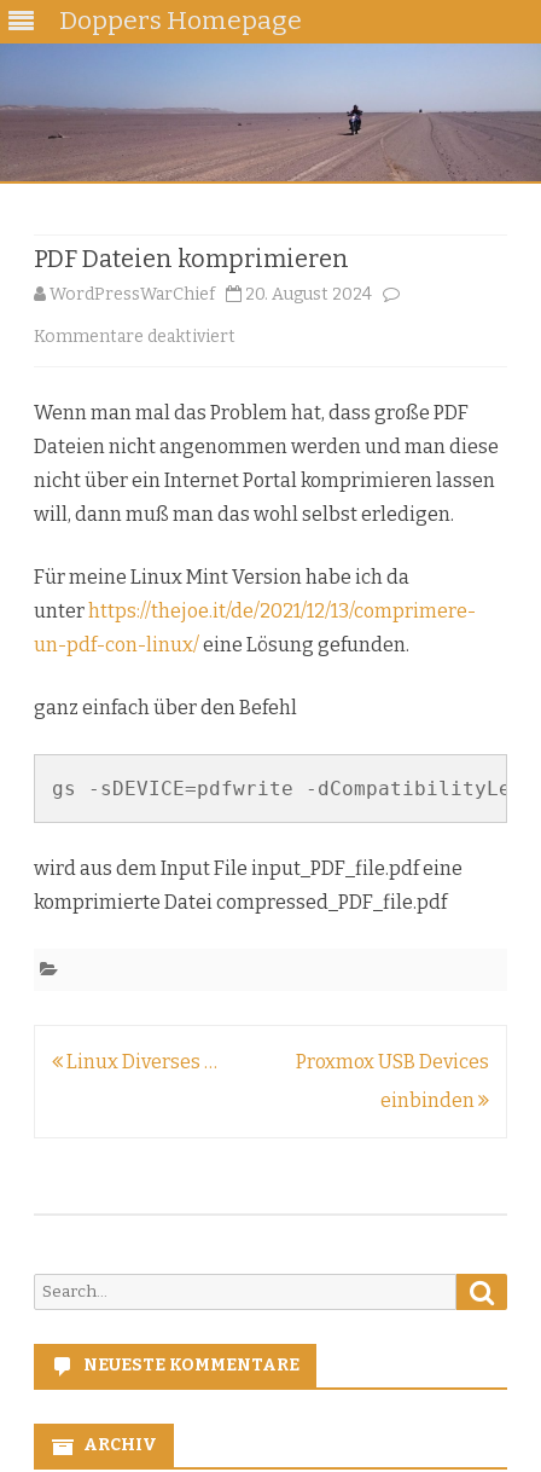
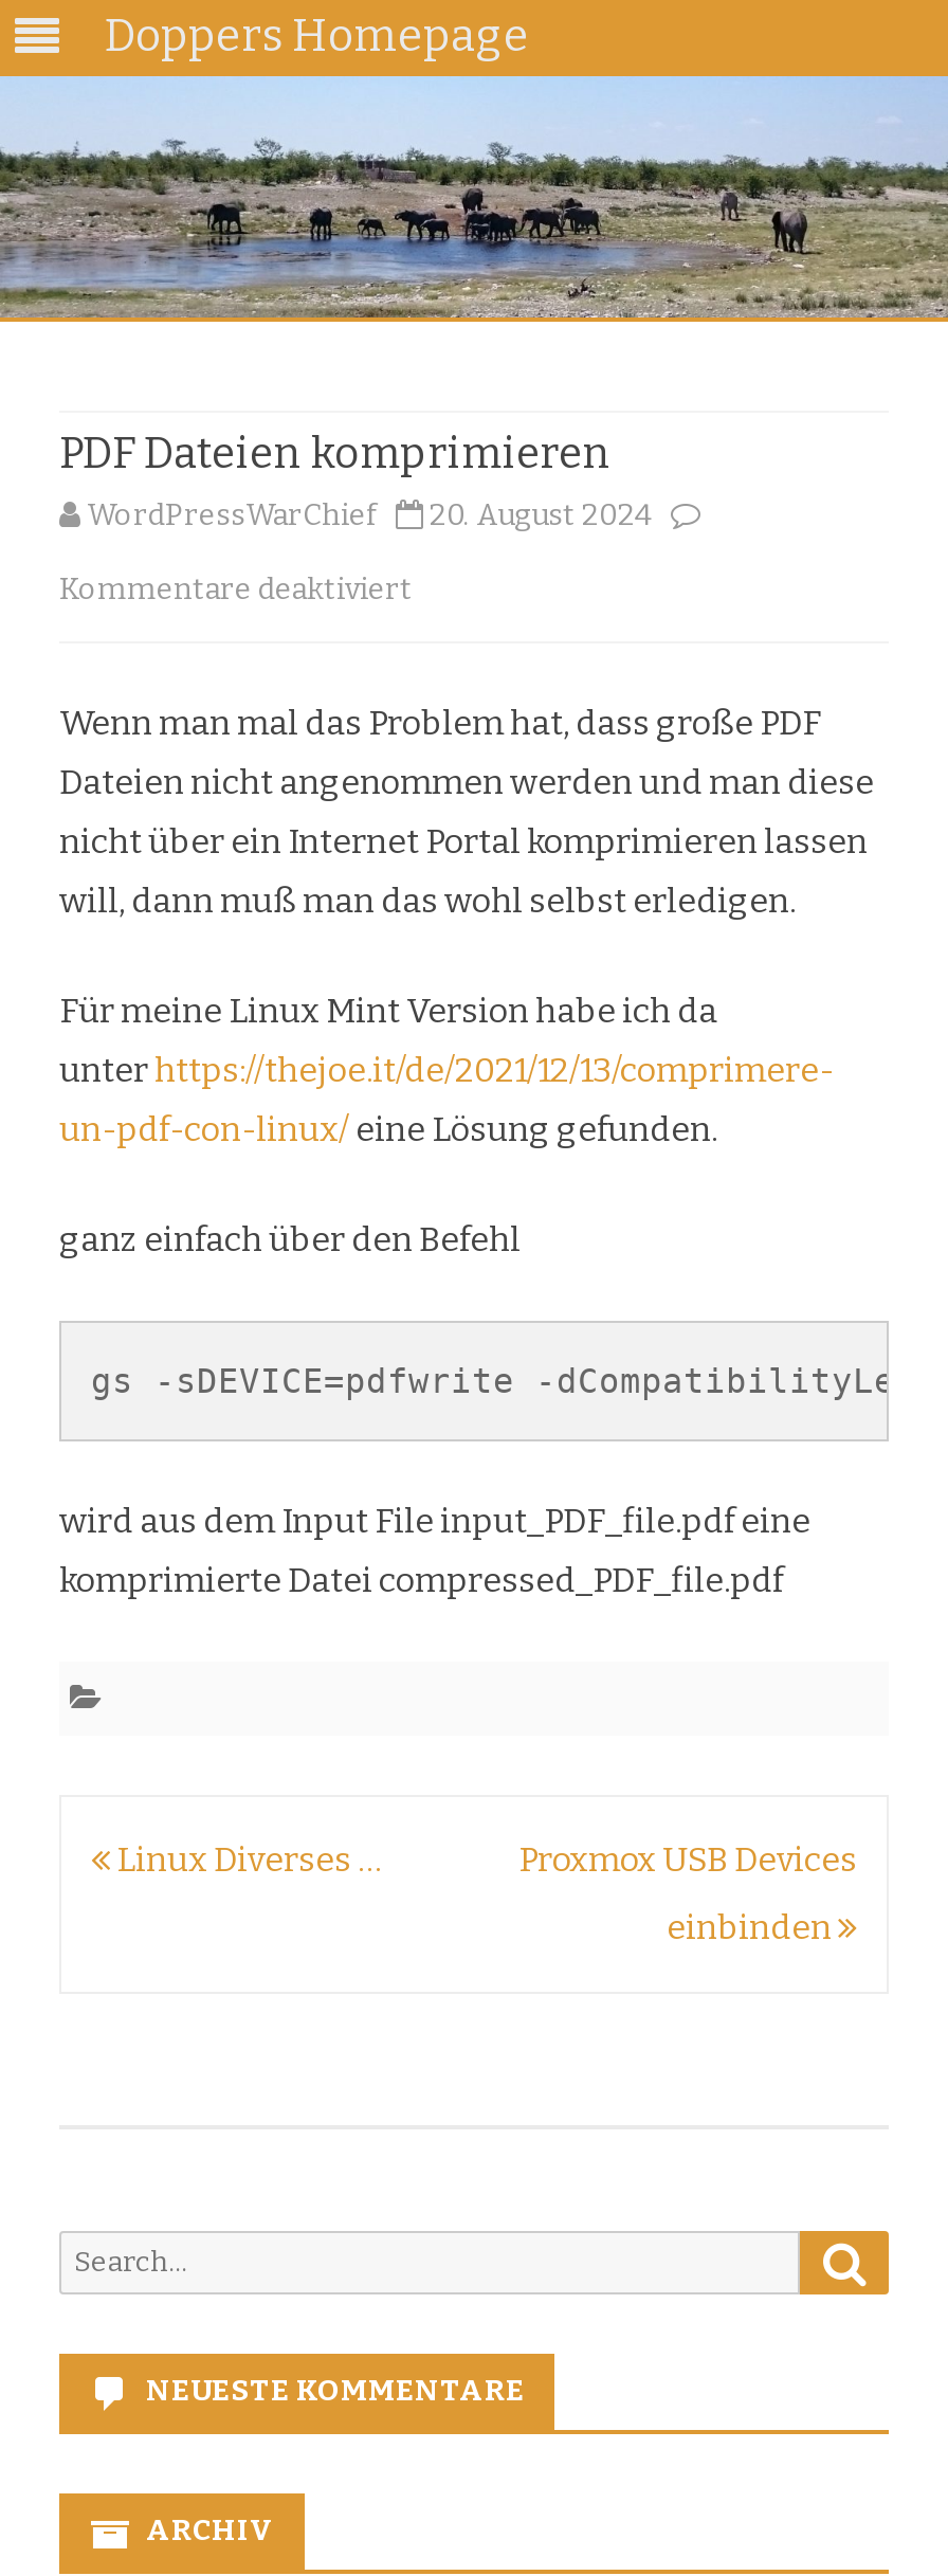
- [image]
+ [image]
